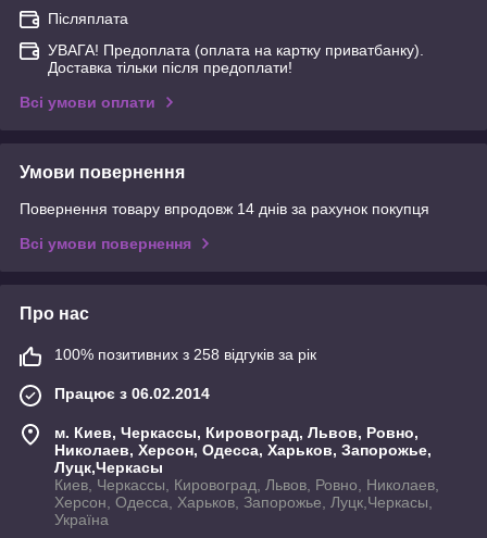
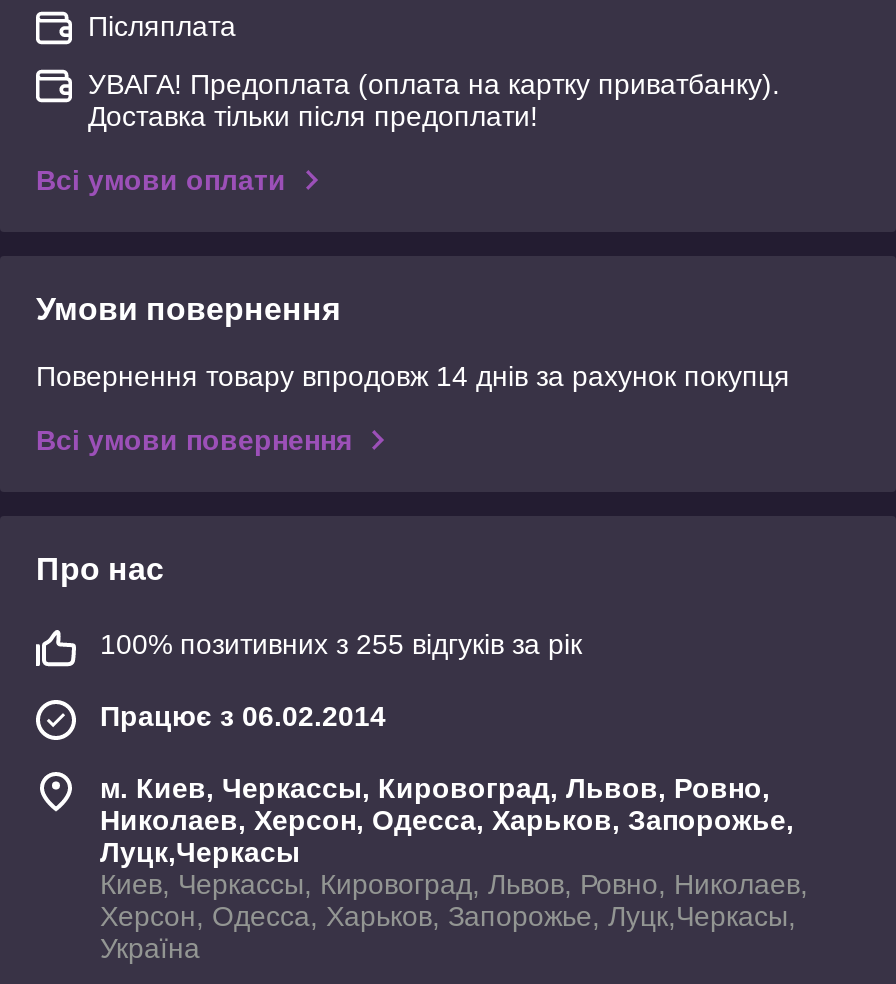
- 100% позитивних з 258 відгуків за рік
+ 100% позитивних з 255 відгуків за рік
